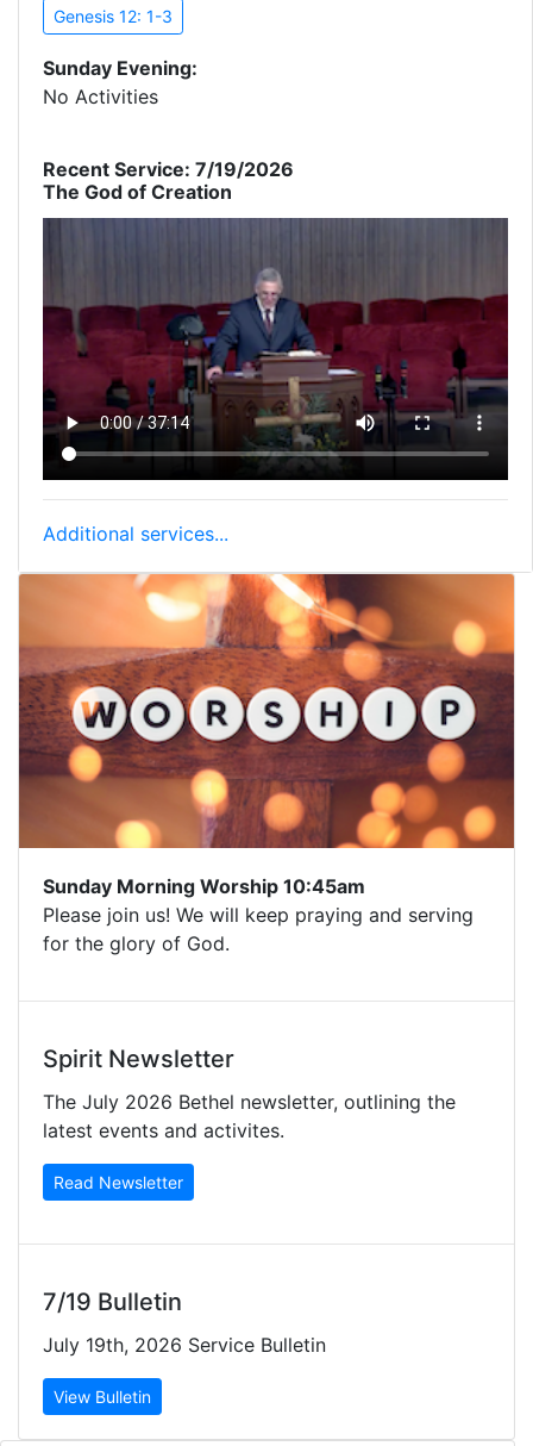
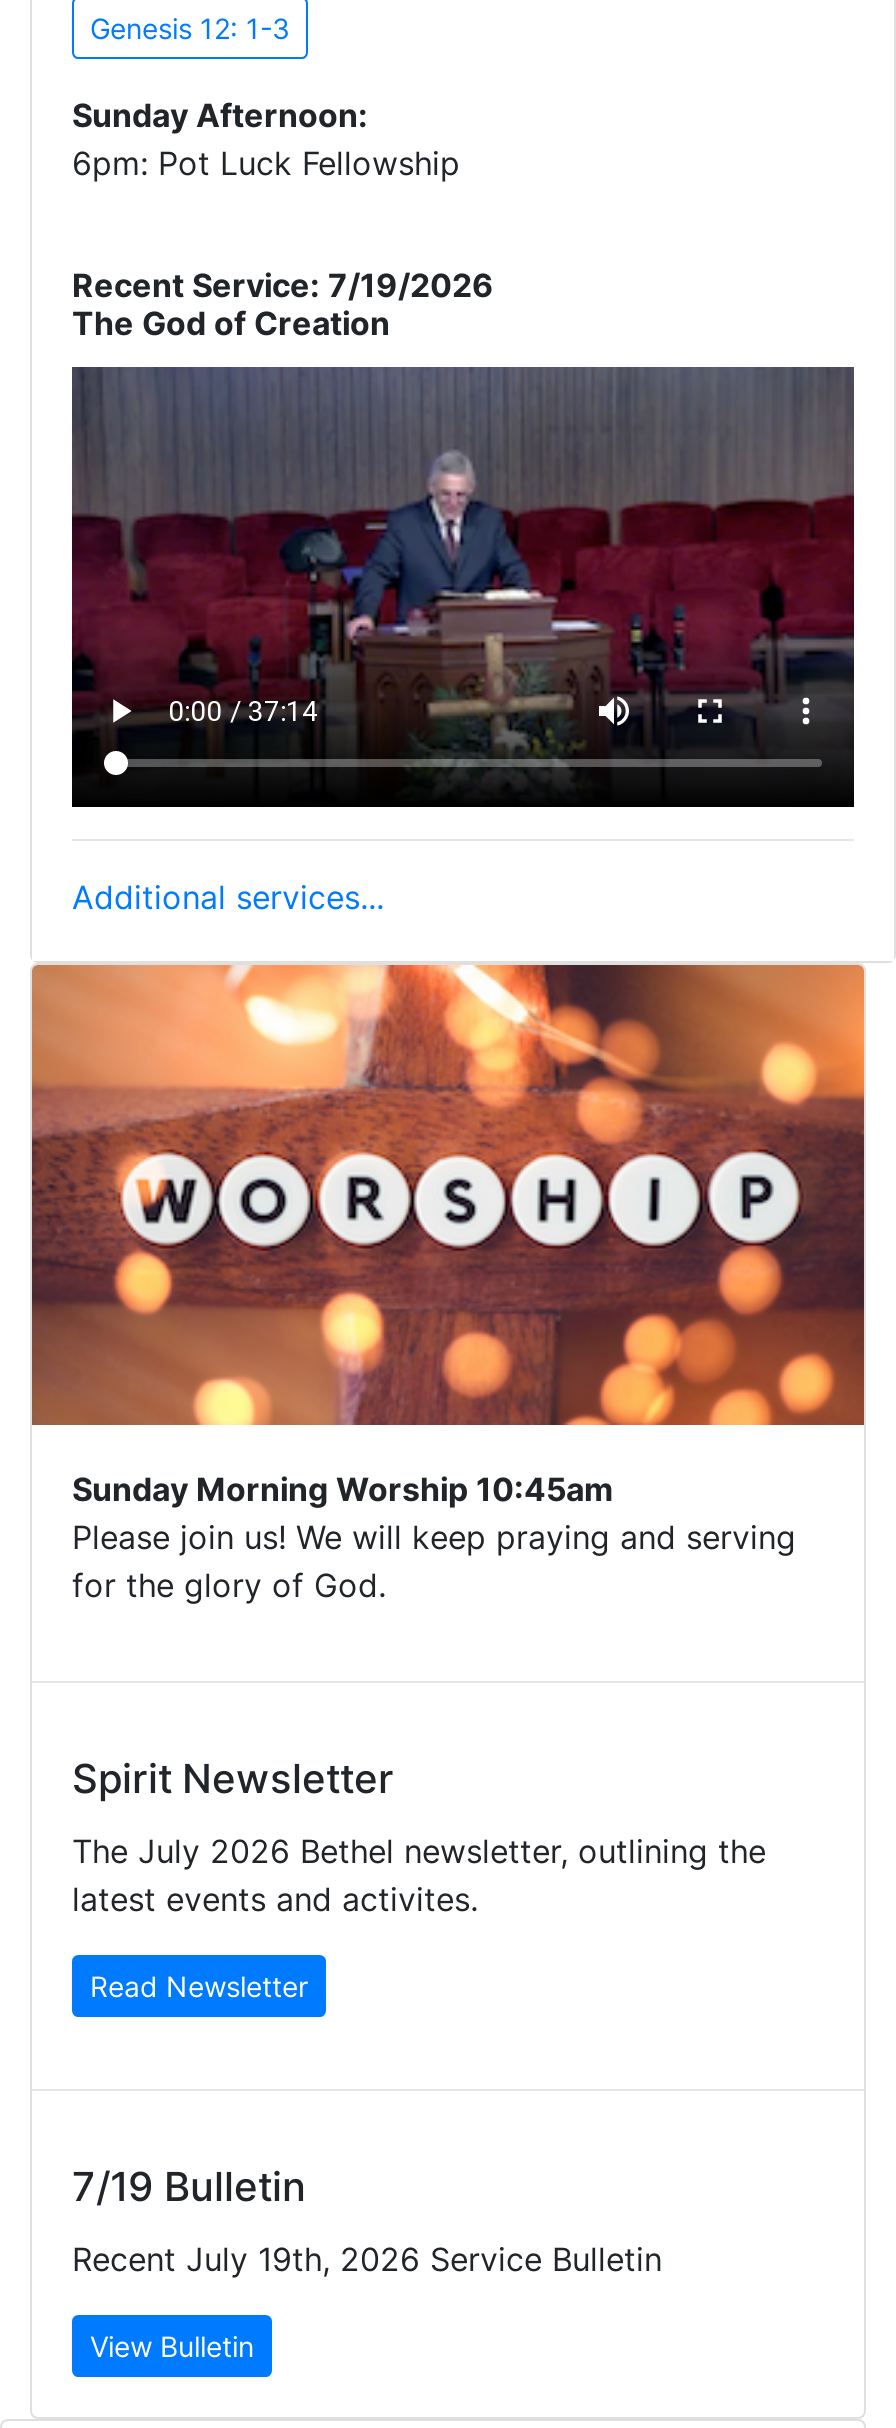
- Sunday Evening:
- No Activities
+ Sunday Afternoon:
+ 6pm: Pot Luck Fellowship

- July 19th, 2026 Service Bulletin
+ Recent July 19th, 2026 Service Bulletin
